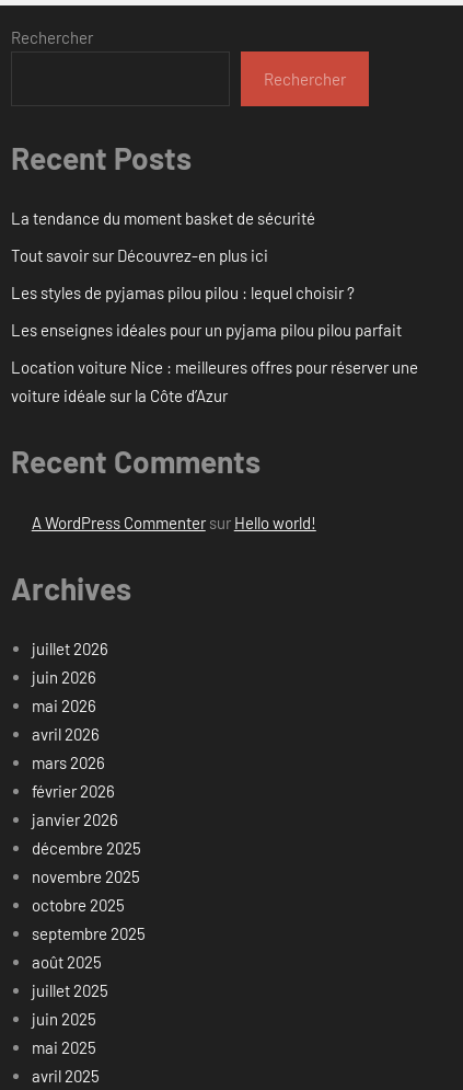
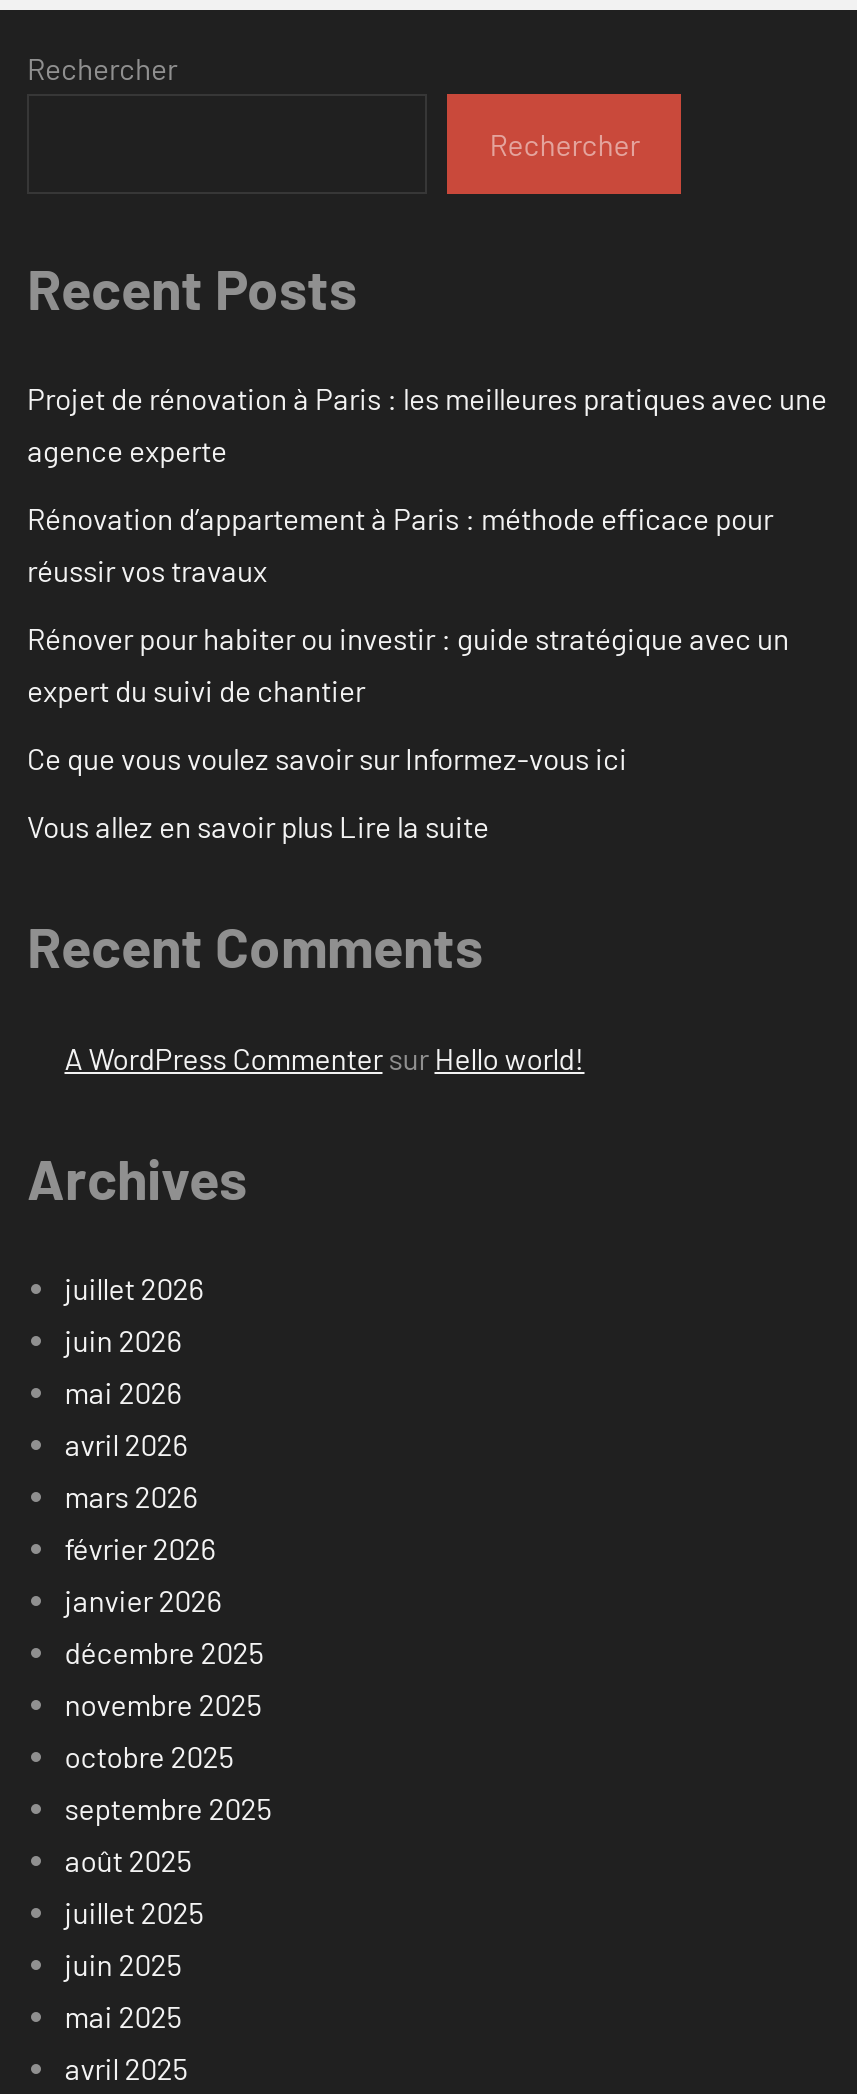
- La tendance du moment basket de sécurité
+ Projet de rénovation à Paris : les meilleures pratiques avec une
+ agence experte

- Tout savoir sur Découvrez-en plus ici
+ Rénovation d’appartement à Paris : méthode efficace pour
+ réussir vos travaux

- Les styles de pyjamas pilou pilou : lequel choisir ?
+ Rénover pour habiter ou investir : guide stratégique avec un
+ expert du suivi de chantier

- Les enseignes idéales pour un pyjama pilou pilou parfait
+ Ce que vous voulez savoir sur Informez-vous ici

- Location voiture Nice : meilleures offres pour réserver une
- voiture idéale sur la Côte d’Azur
+ Vous allez en savoir plus Lire la suite
